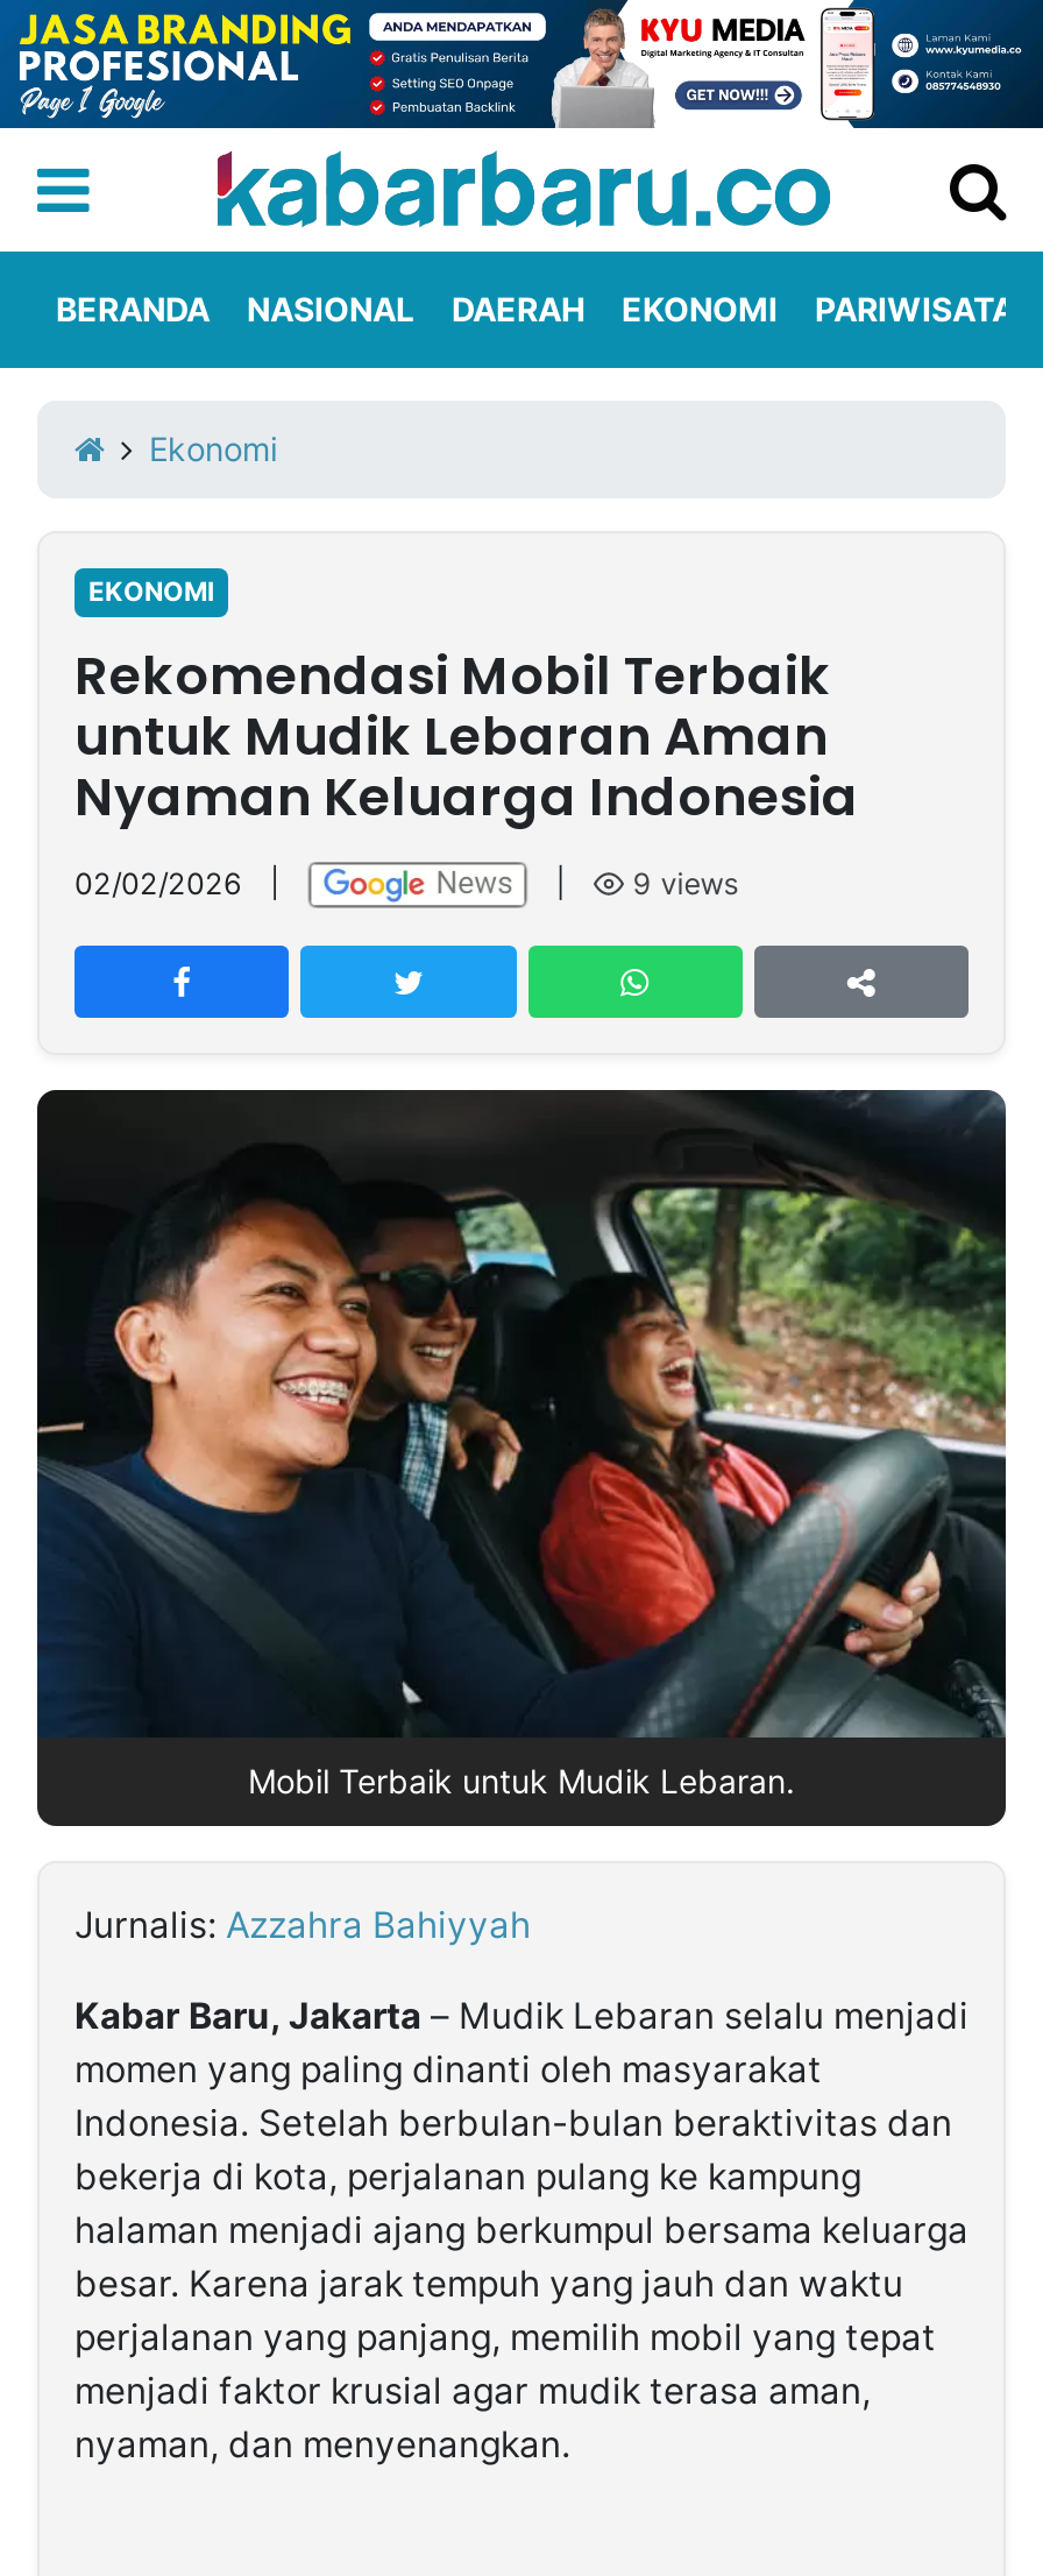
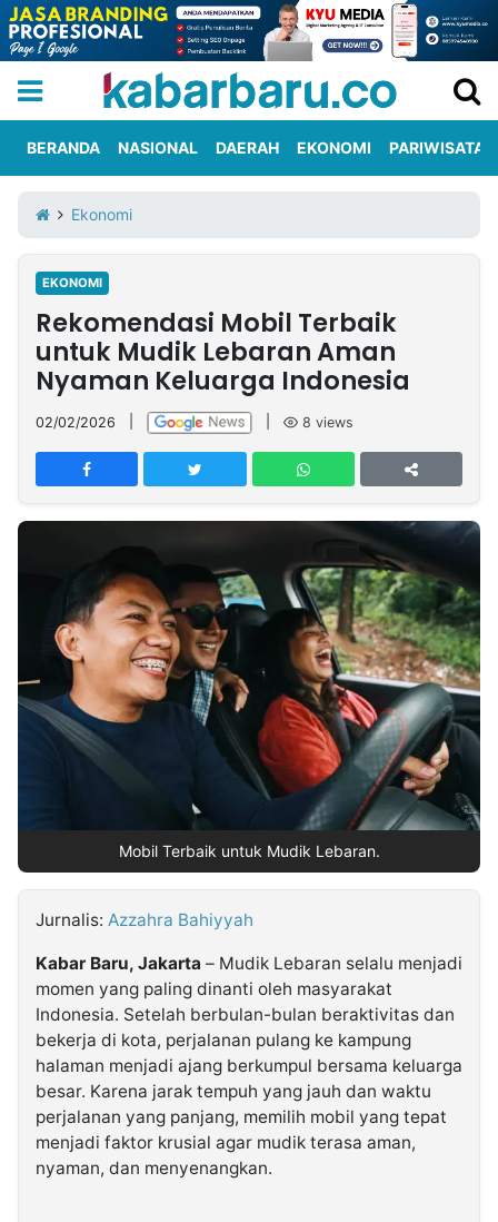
- 9 views
+ 8 views
